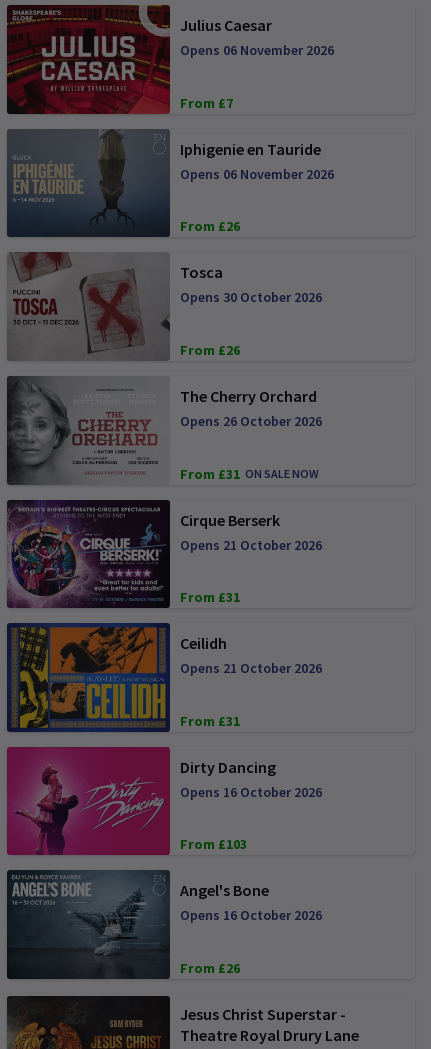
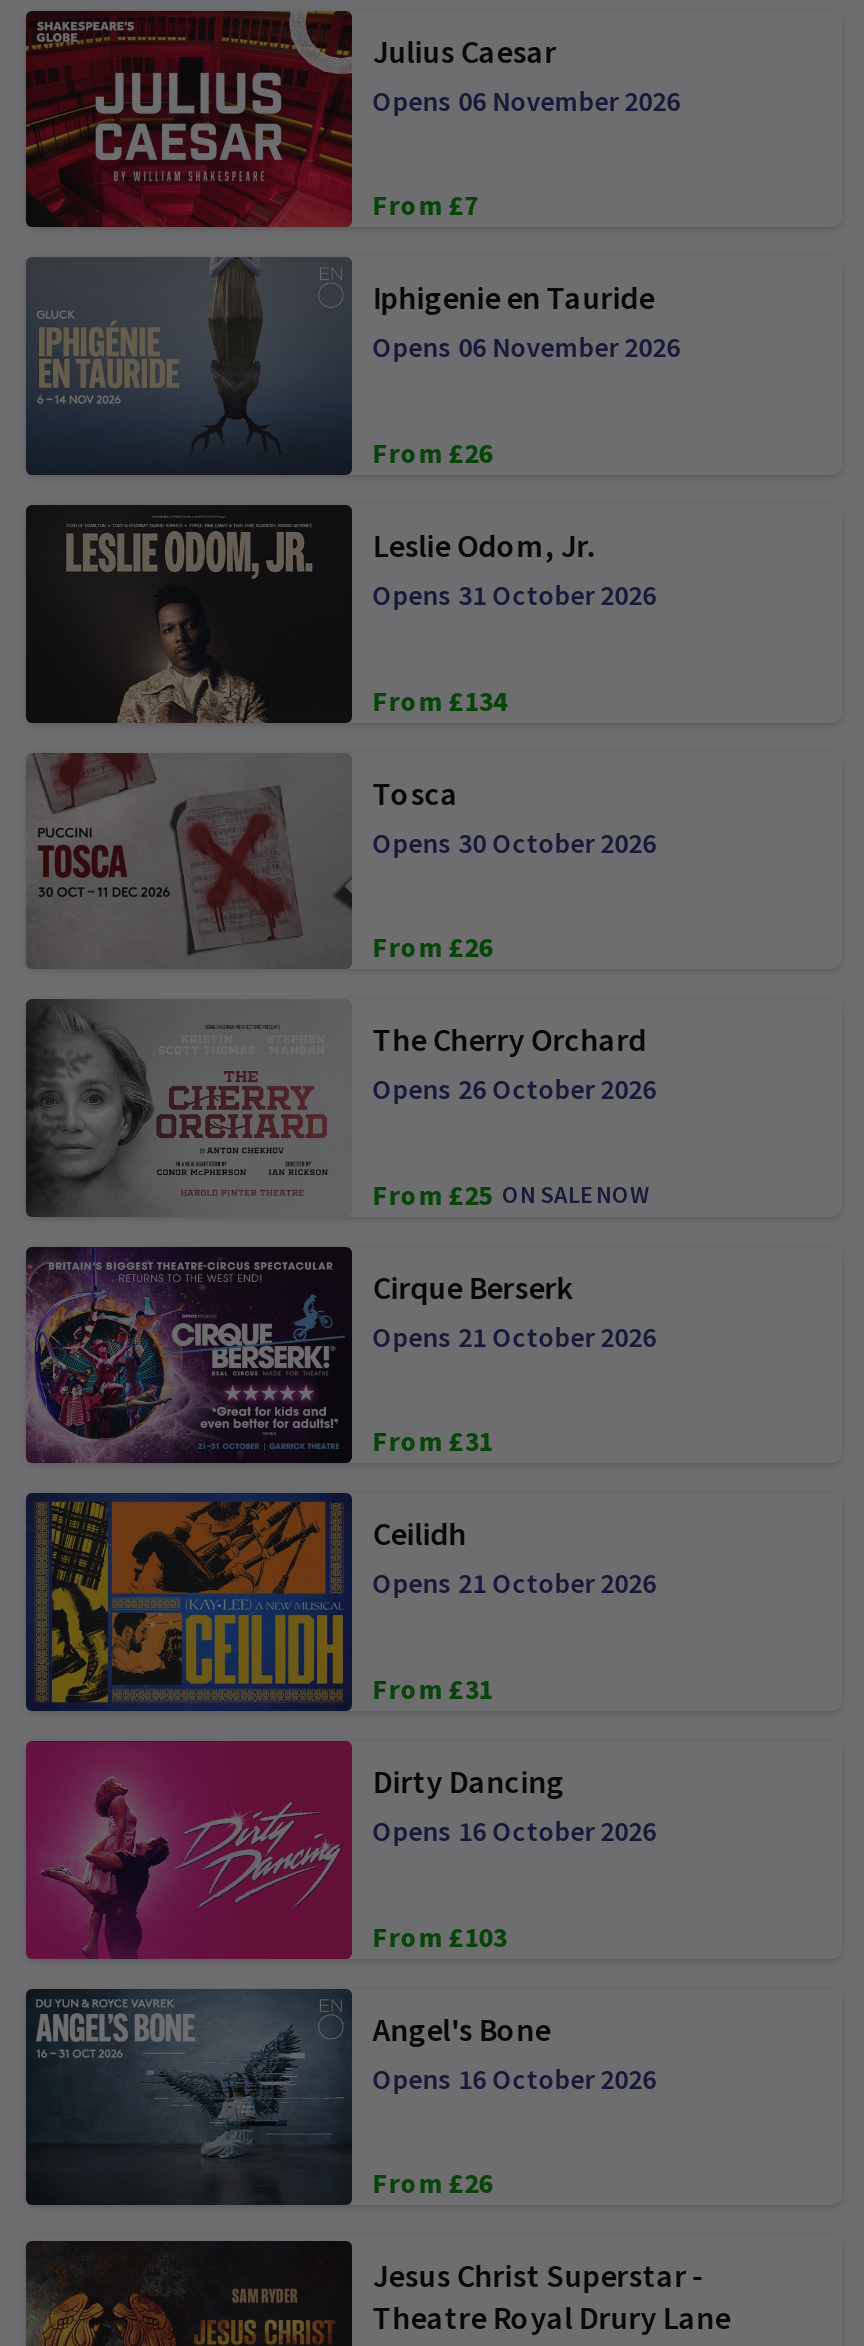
+ [image]
+ Leslie Odom, Jr.
+ Opens 31 October 2026
+ From £134

- From £31 ON SALE NOW
+ From £25 ON SALE NOW
